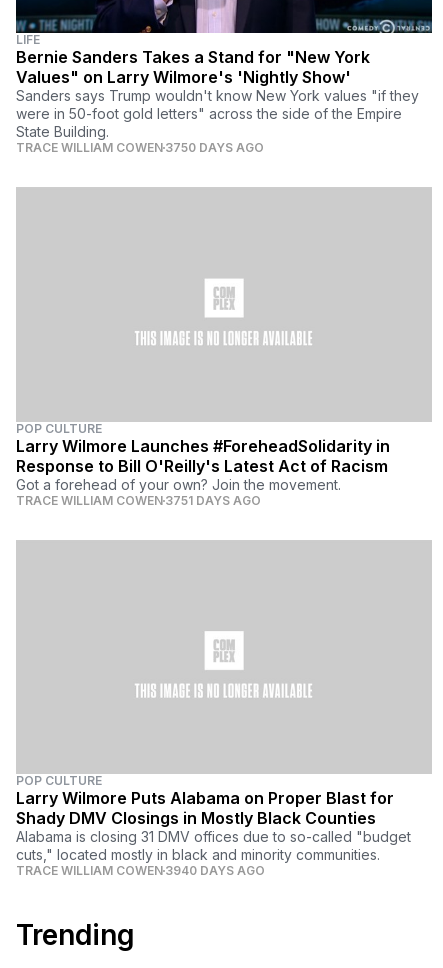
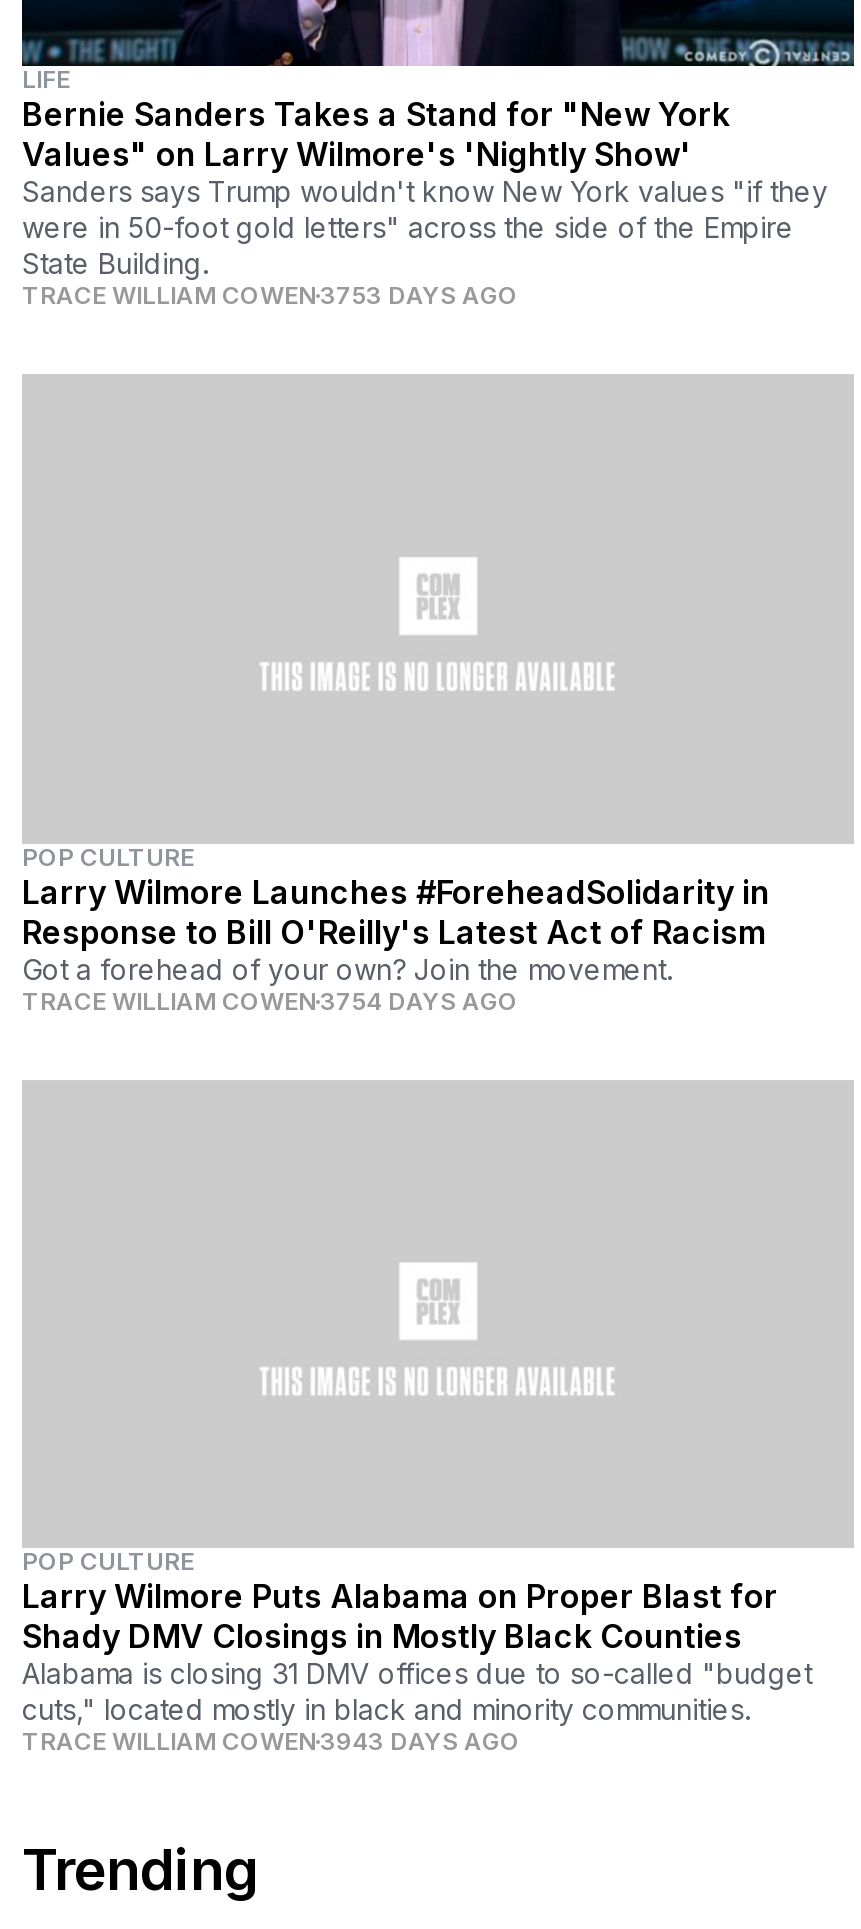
- TRACE WILLIAM COWEN 3750 DAYS AGO
+ TRACE WILLIAM COWEN 3753 DAYS AGO

- TRACE WILLIAM COWEN 3751 DAYS AGO
+ TRACE WILLIAM COWEN 3754 DAYS AGO

- TRACE WILLIAM COWEN 3940 DAYS AGO
+ TRACE WILLIAM COWEN 3943 DAYS AGO
